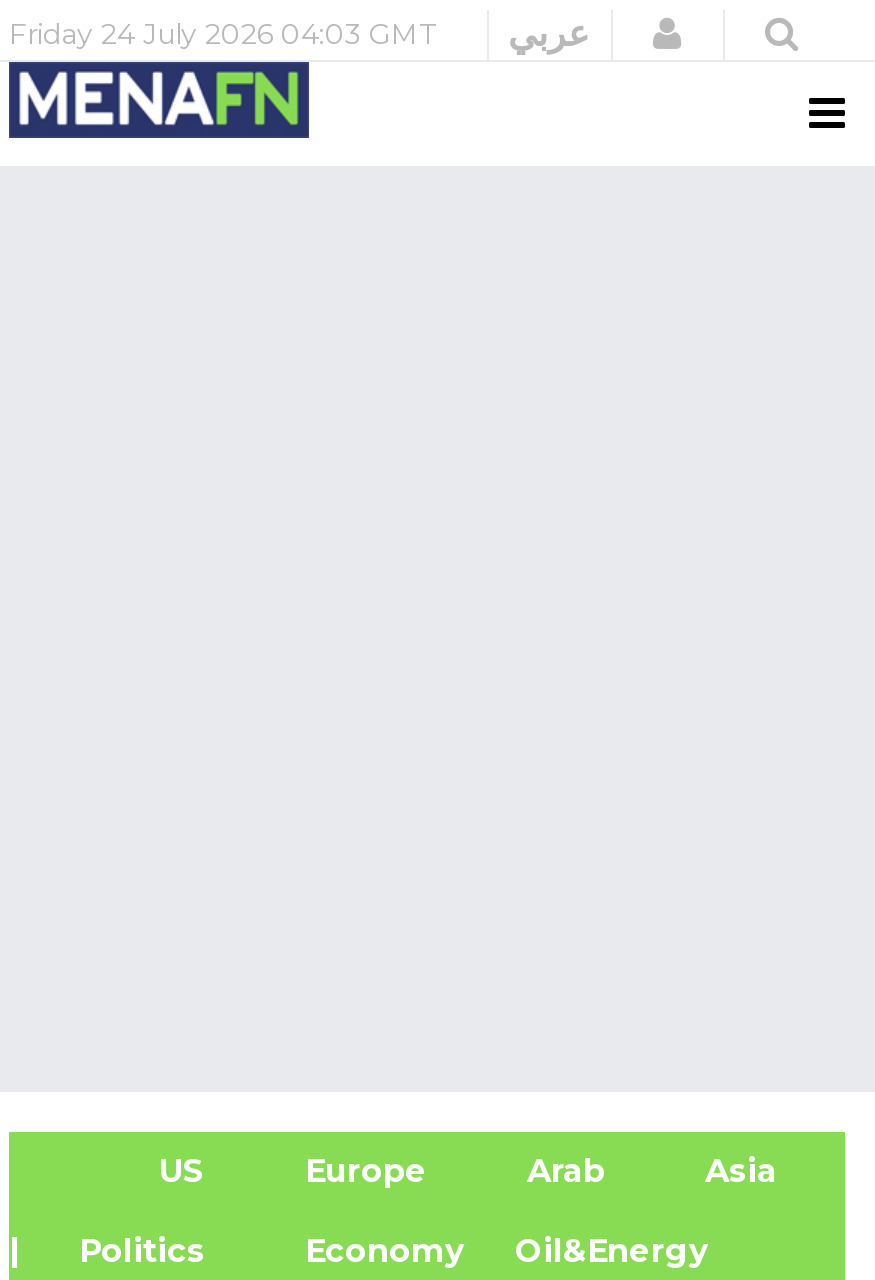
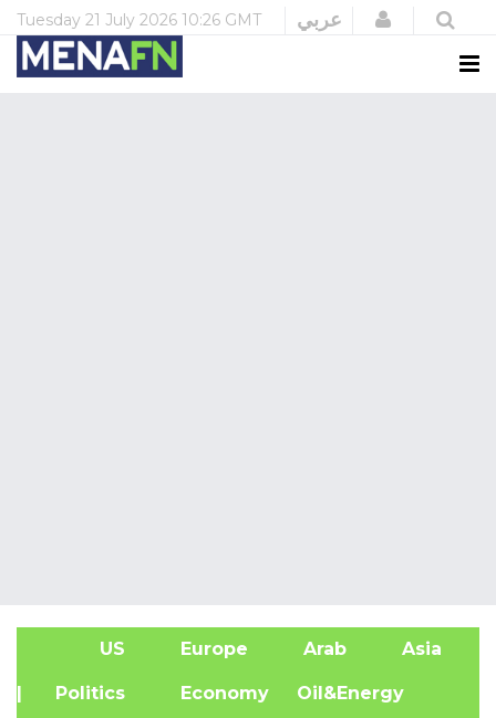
- Friday 24 July 2026 04:03 GMT
+ Tuesday 21 July 2026 10:26 GMT
